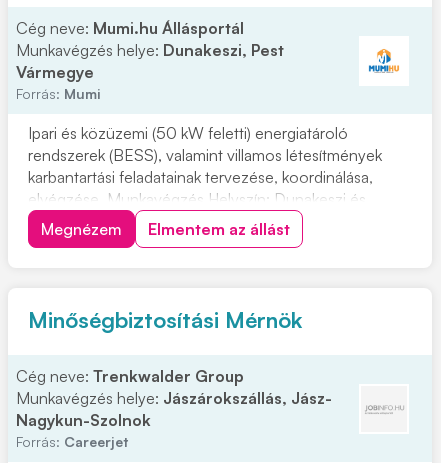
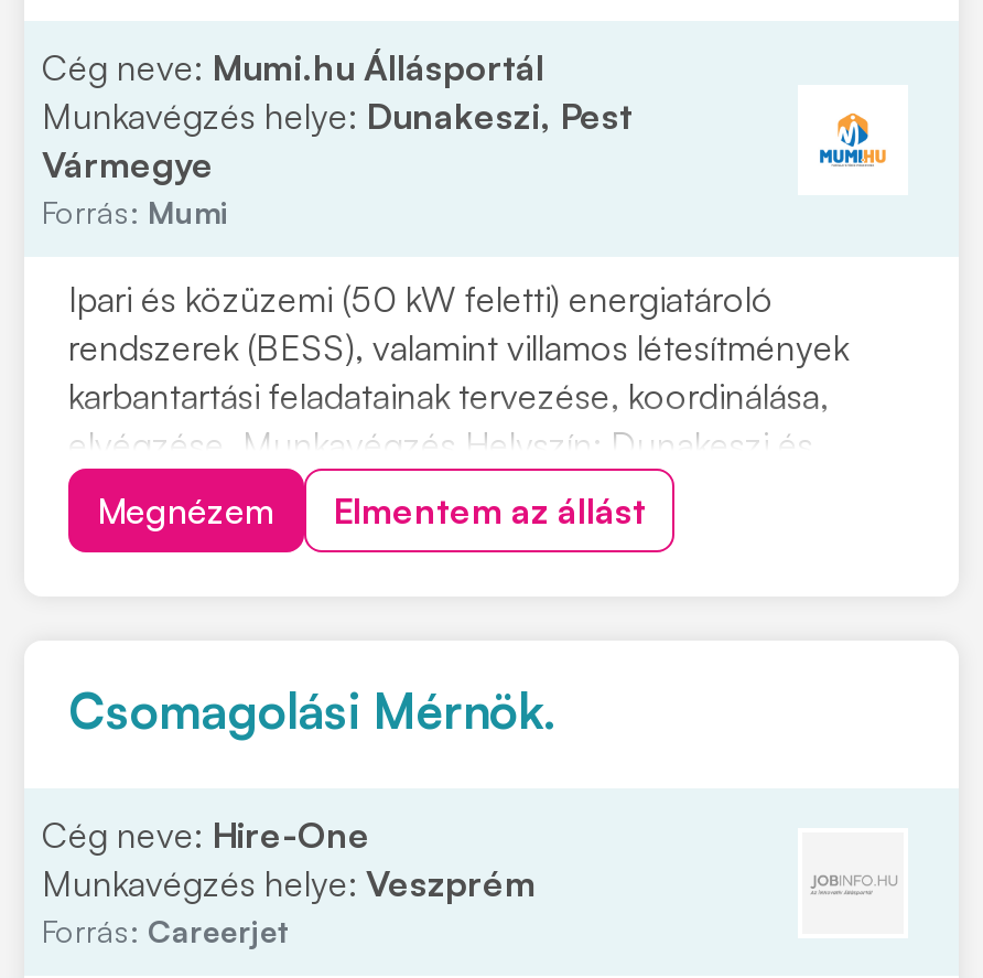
- Minőségbiztosítási Mérnök
+ Csomagolási Mérnök.

- Cég neve: Trenkwalder Group
- Munkavégzés helye: Jászárokszállás, Jász-
- Nagykun-Szolnok
+ Cég neve: Hire-One
+ Munkavégzés helye: Veszprém
